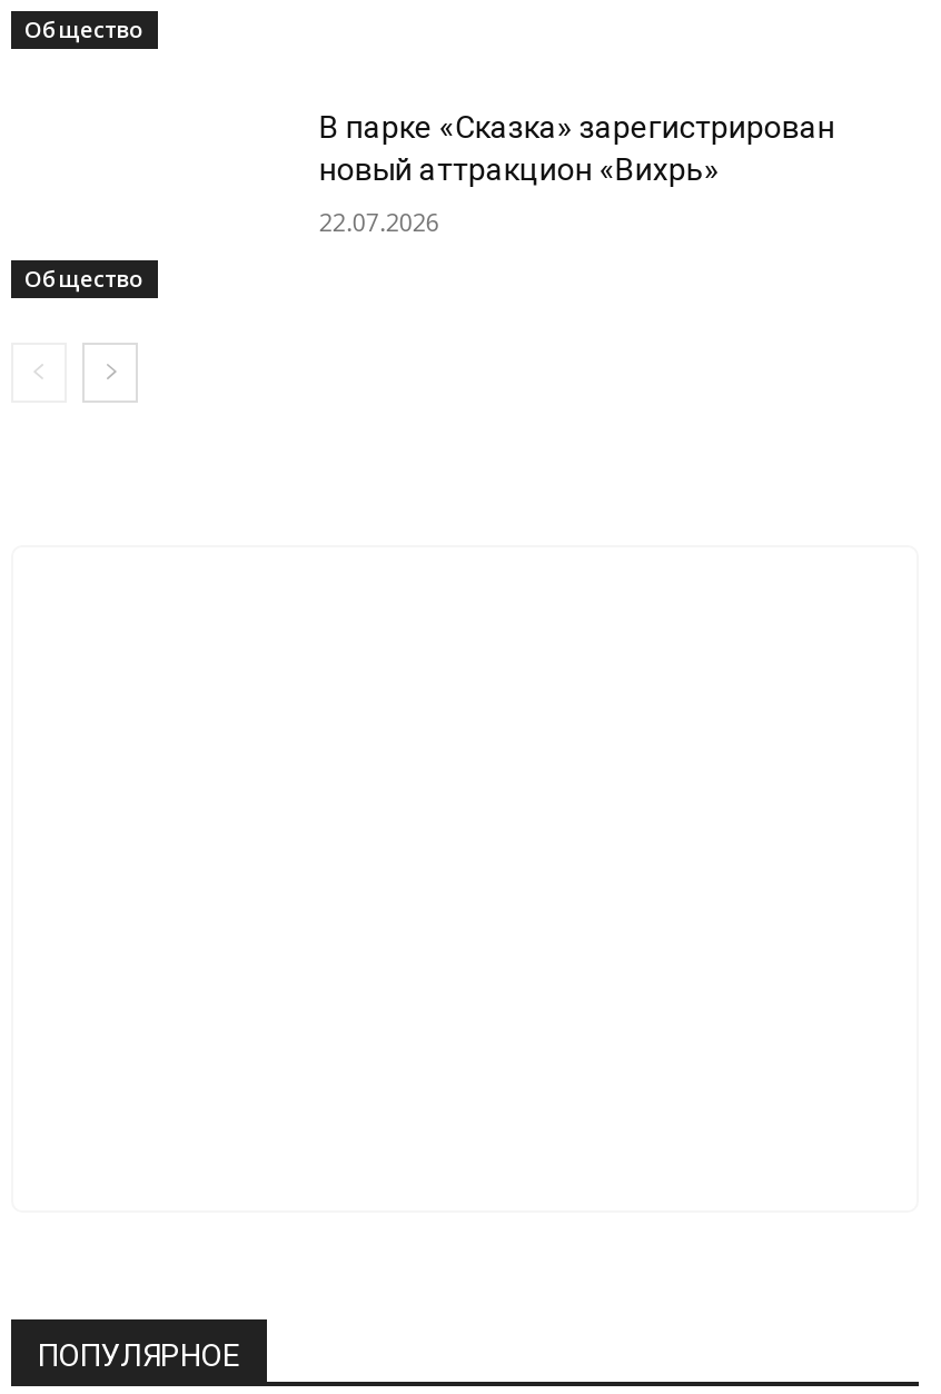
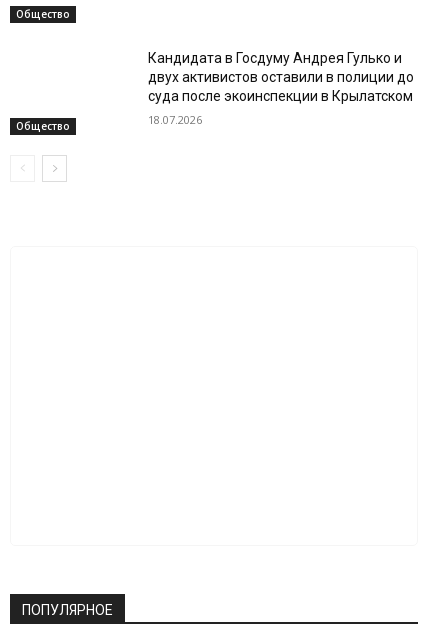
- В парке «Сказка» зарегистрирован
- новый аттракцион «Вихрь»
+ Кандидата в Госдуму Андрея Гулько и
+ двух активистов оставили в полиции до
+ суда после экоинспекции в Крылатском

- 22.07.2026
+ 18.07.2026
